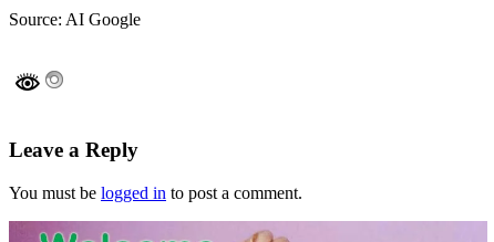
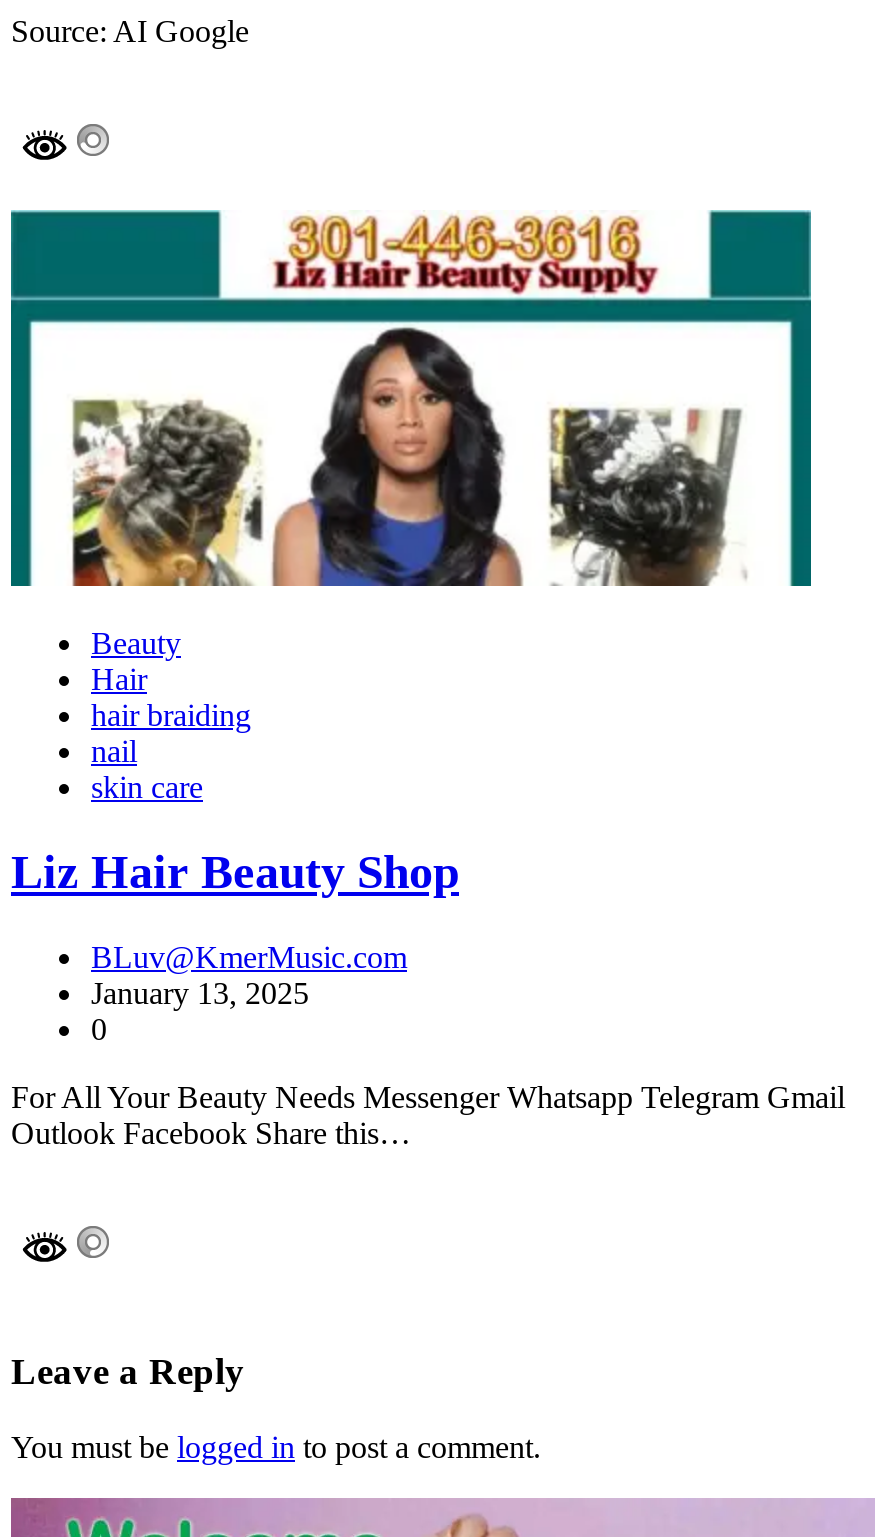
+ [image]
+ Beauty
+ Hair
+ hair braiding
+ nail
+ skin care
+ Liz Hair Beauty Shop
+ BLuv@KmerMusic.com
+ January 13, 2025
+ 0
+ For All Your Beauty Needs Messenger Whatsapp Telegram Gmail
+ Outlook Facebook Share this…
